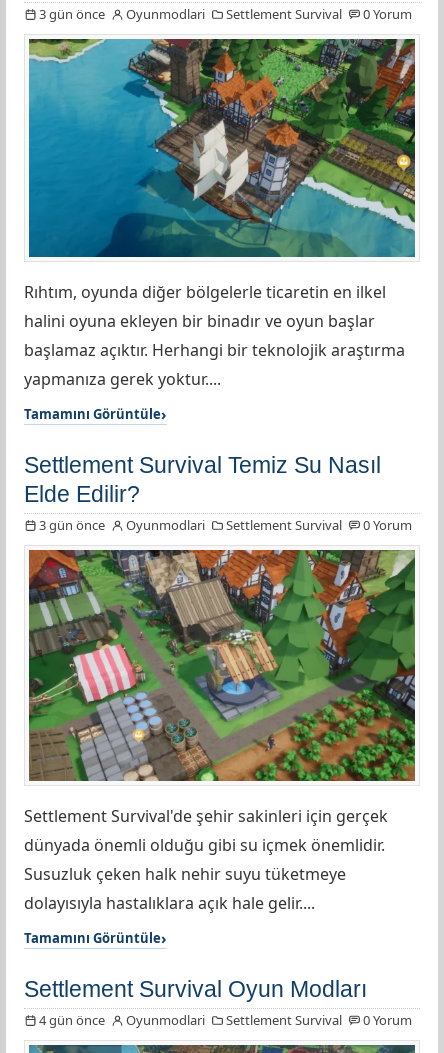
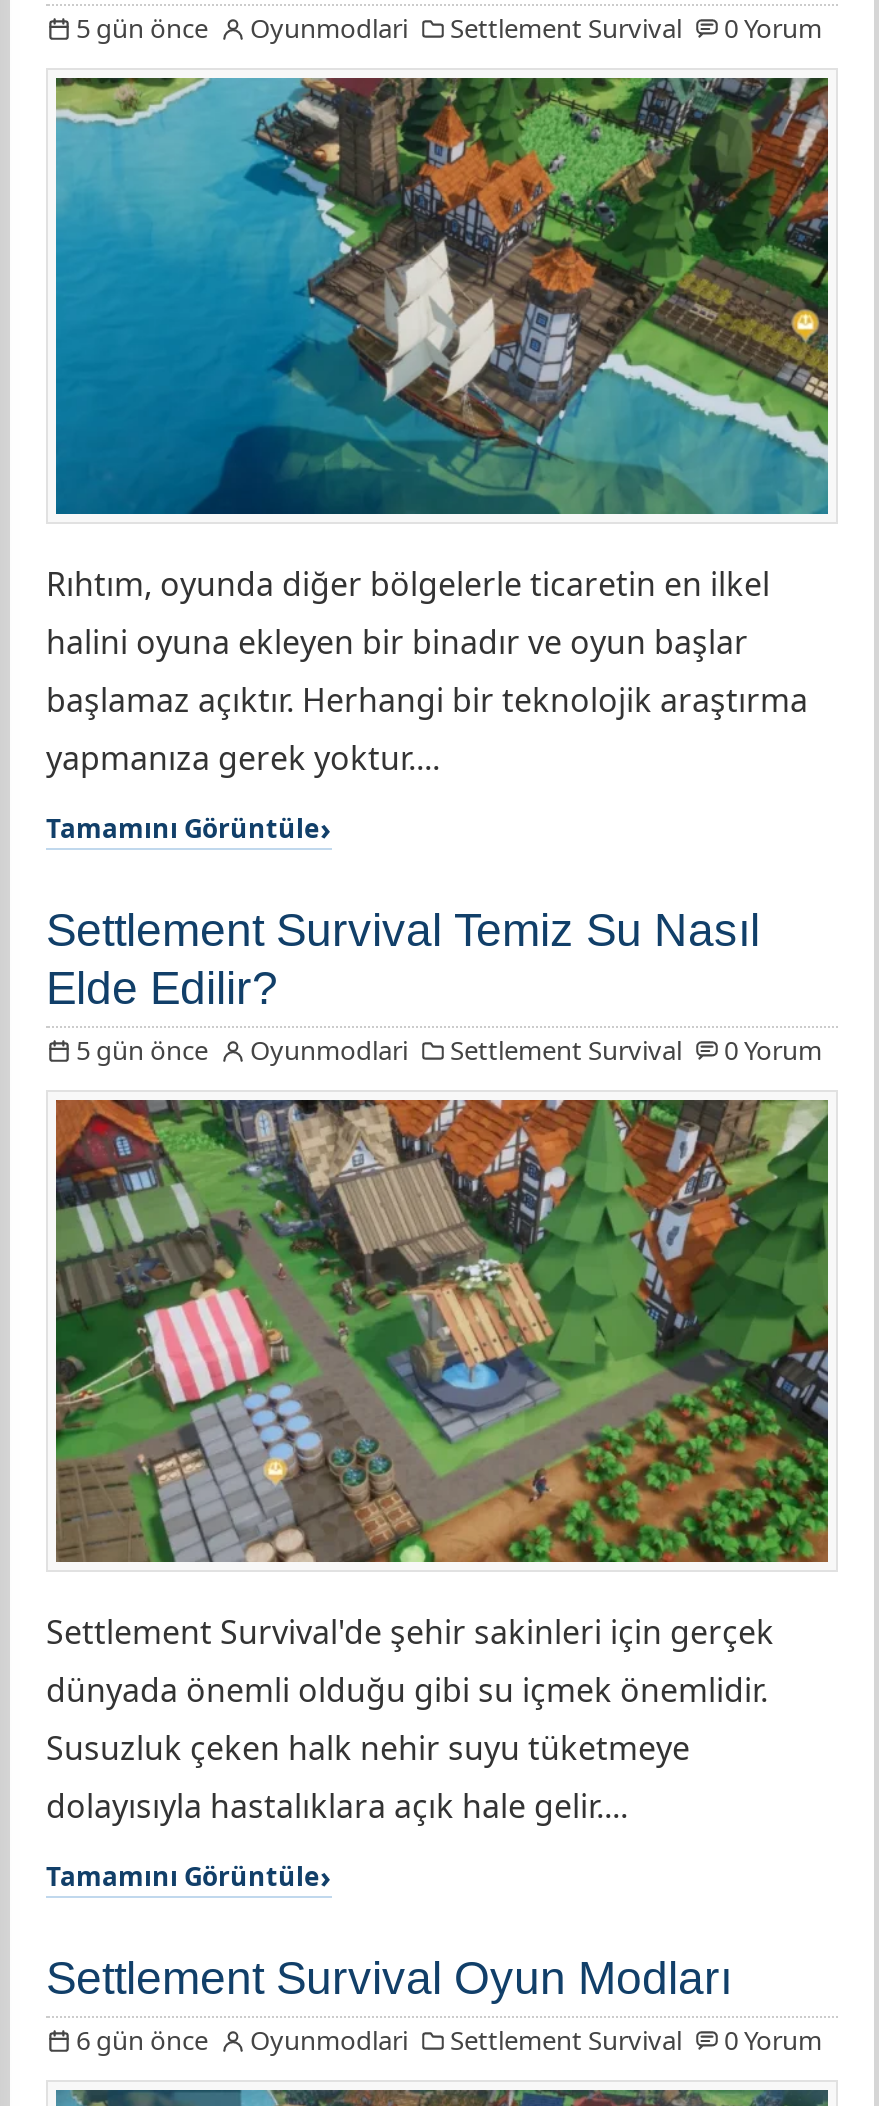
- 3 gün önce Oyunmodlari Settlement Survival 0 Yorum
+ 5 gün önce Oyunmodlari Settlement Survival 0 Yorum

- 3 gün önce Oyunmodlari Settlement Survival 0 Yorum
+ 5 gün önce Oyunmodlari Settlement Survival 0 Yorum

- 4 gün önce Oyunmodlari Settlement Survival 0 Yorum
+ 6 gün önce Oyunmodlari Settlement Survival 0 Yorum
